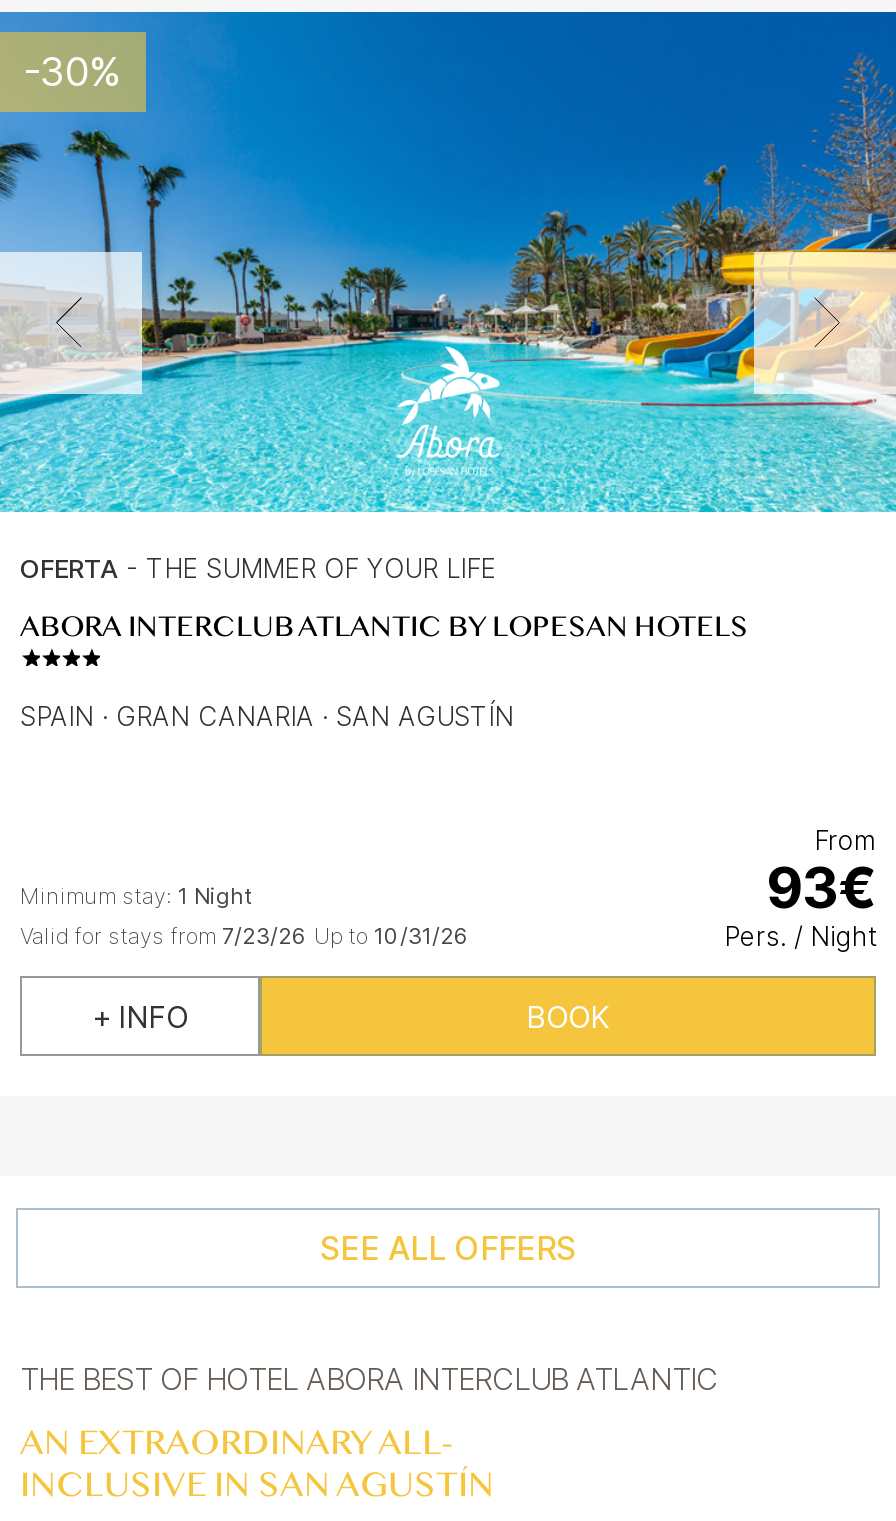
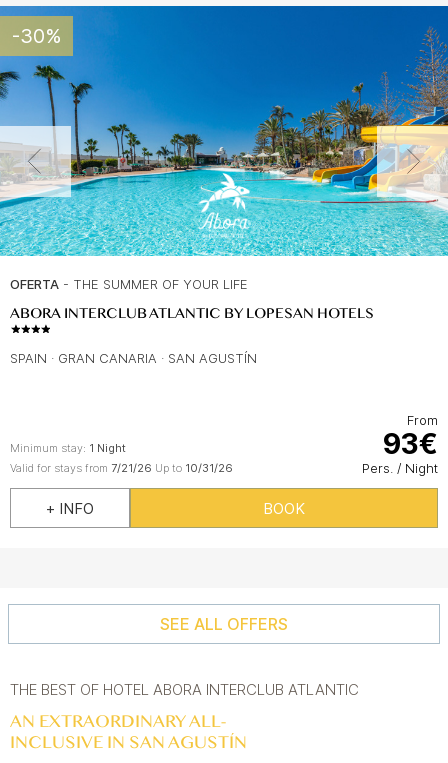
- Valid for stays from 7/23/26 Up to 10/31/26
+ Valid for stays from 7/21/26 Up to 10/31/26
